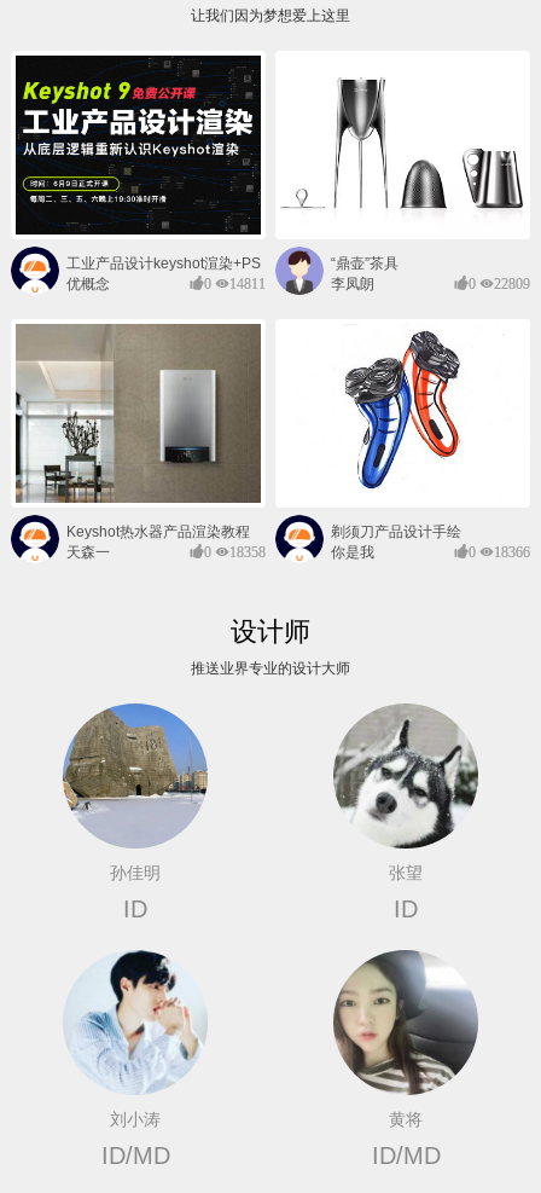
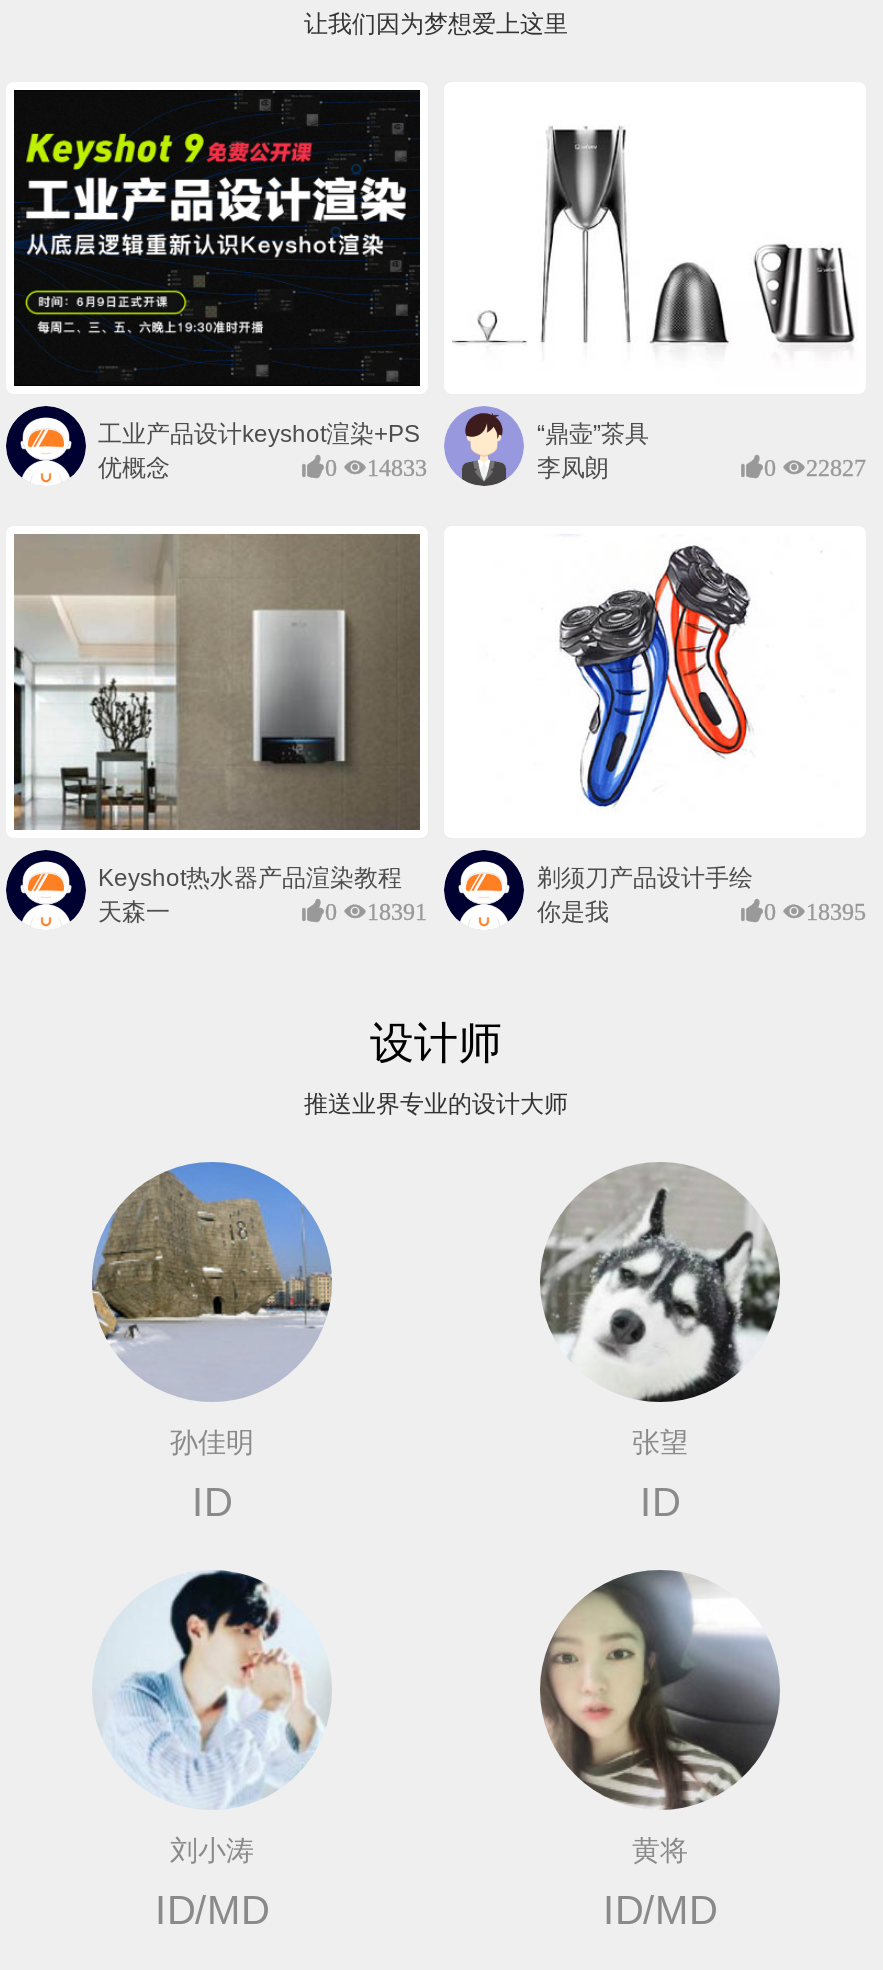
- 0 14811
+ 0 14833

- 0 22809
+ 0 22827

- 0 18358
+ 0 18391

- 0 18366
+ 0 18395
